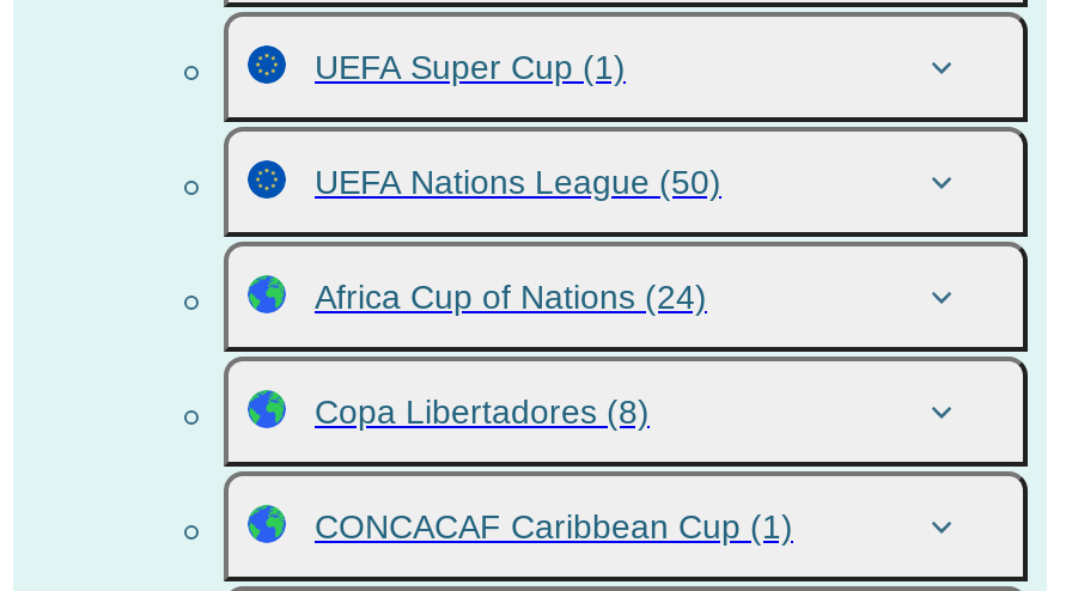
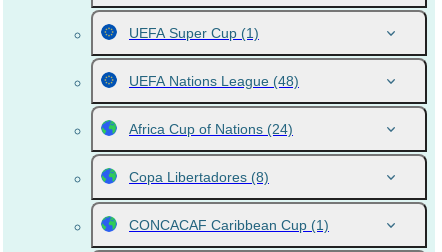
- UEFA Nations League (50)
+ UEFA Nations League (48)
